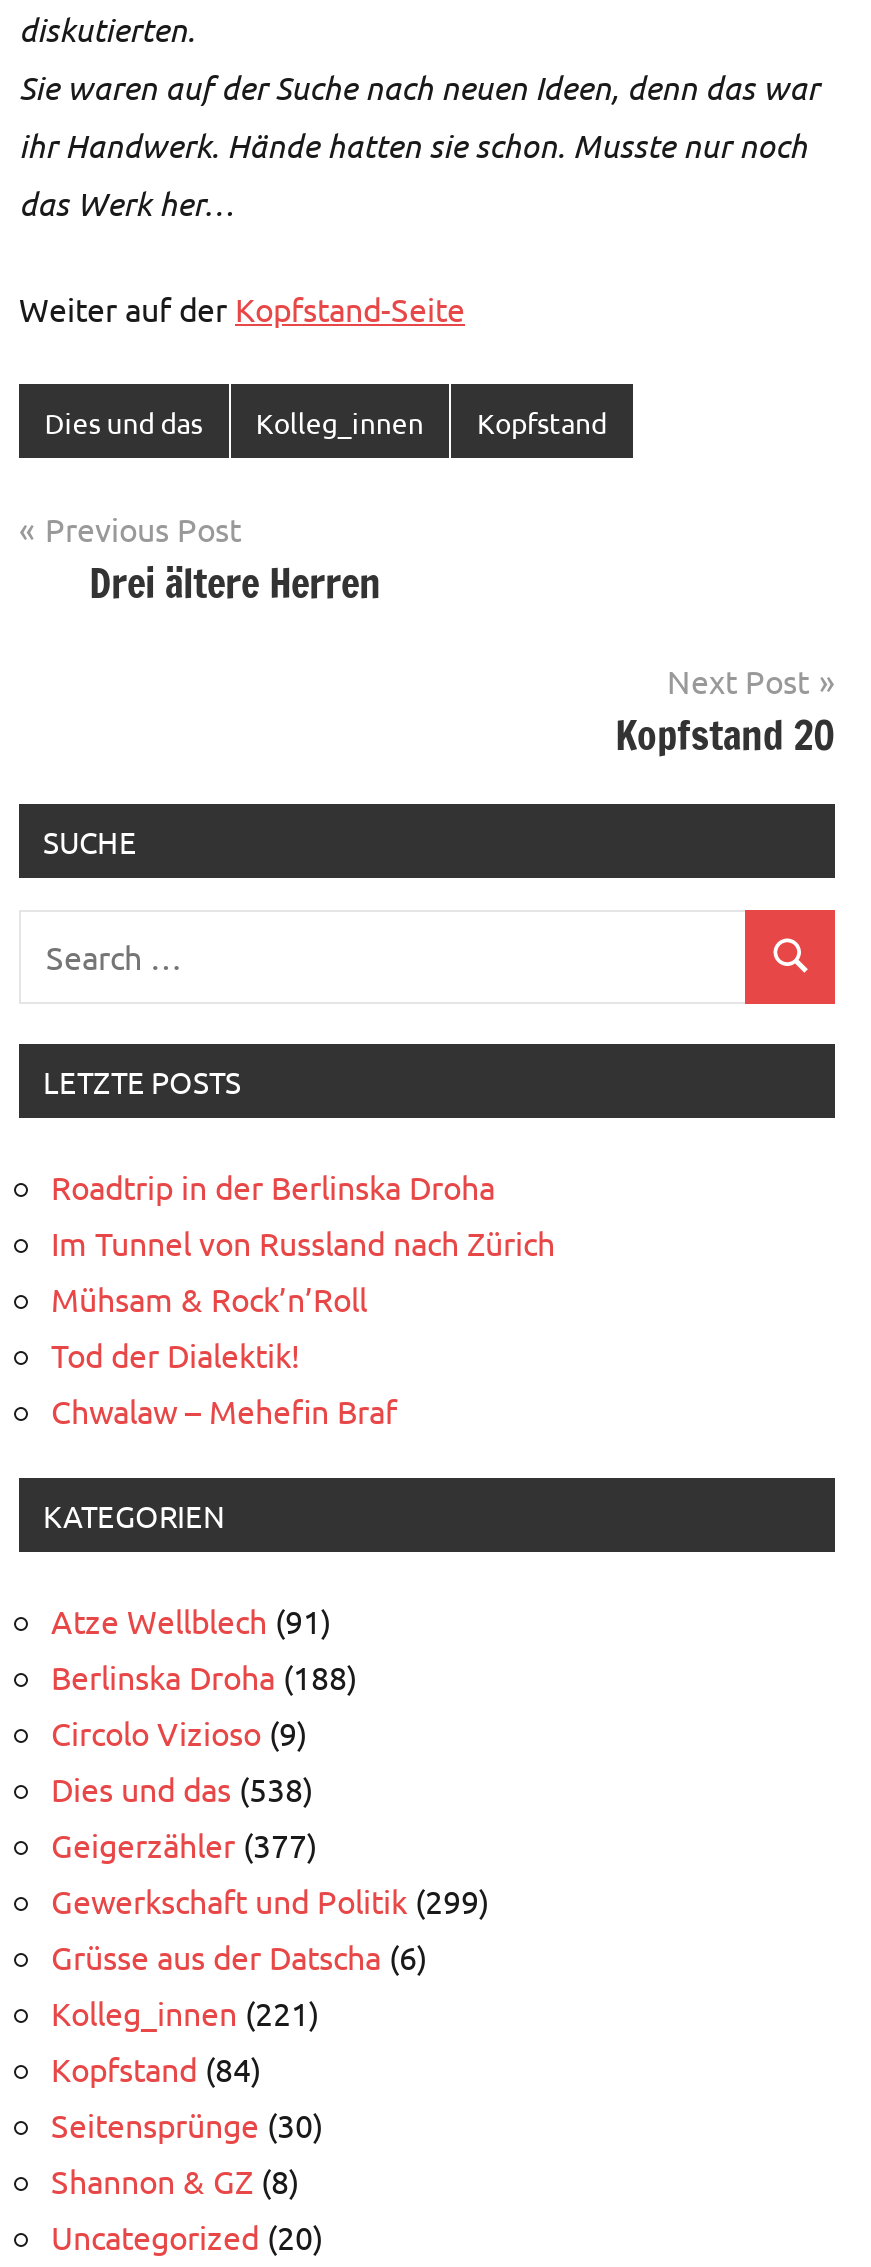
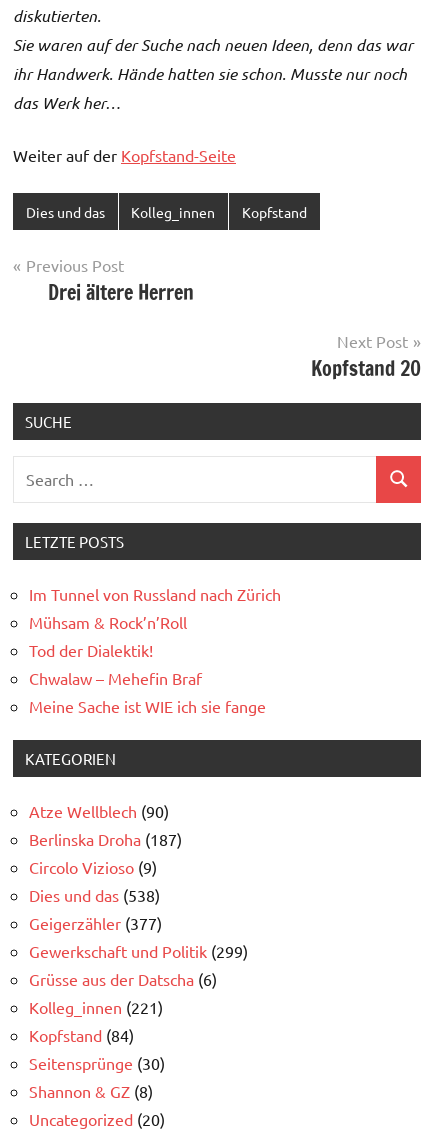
- Roadtrip in der Berlinska Droha

moved up: Im Tunnel von Russland nach Zürich | Mühsam & Rock’n’Roll | Tod der Dialektik! | Chwalaw – Mehefin Braf

+ Meine Sache ist WIE ich sie fange

- Atze Wellblech (91)
+ Atze Wellblech (90)

- Berlinska Droha (188)
+ Berlinska Droha (187)
